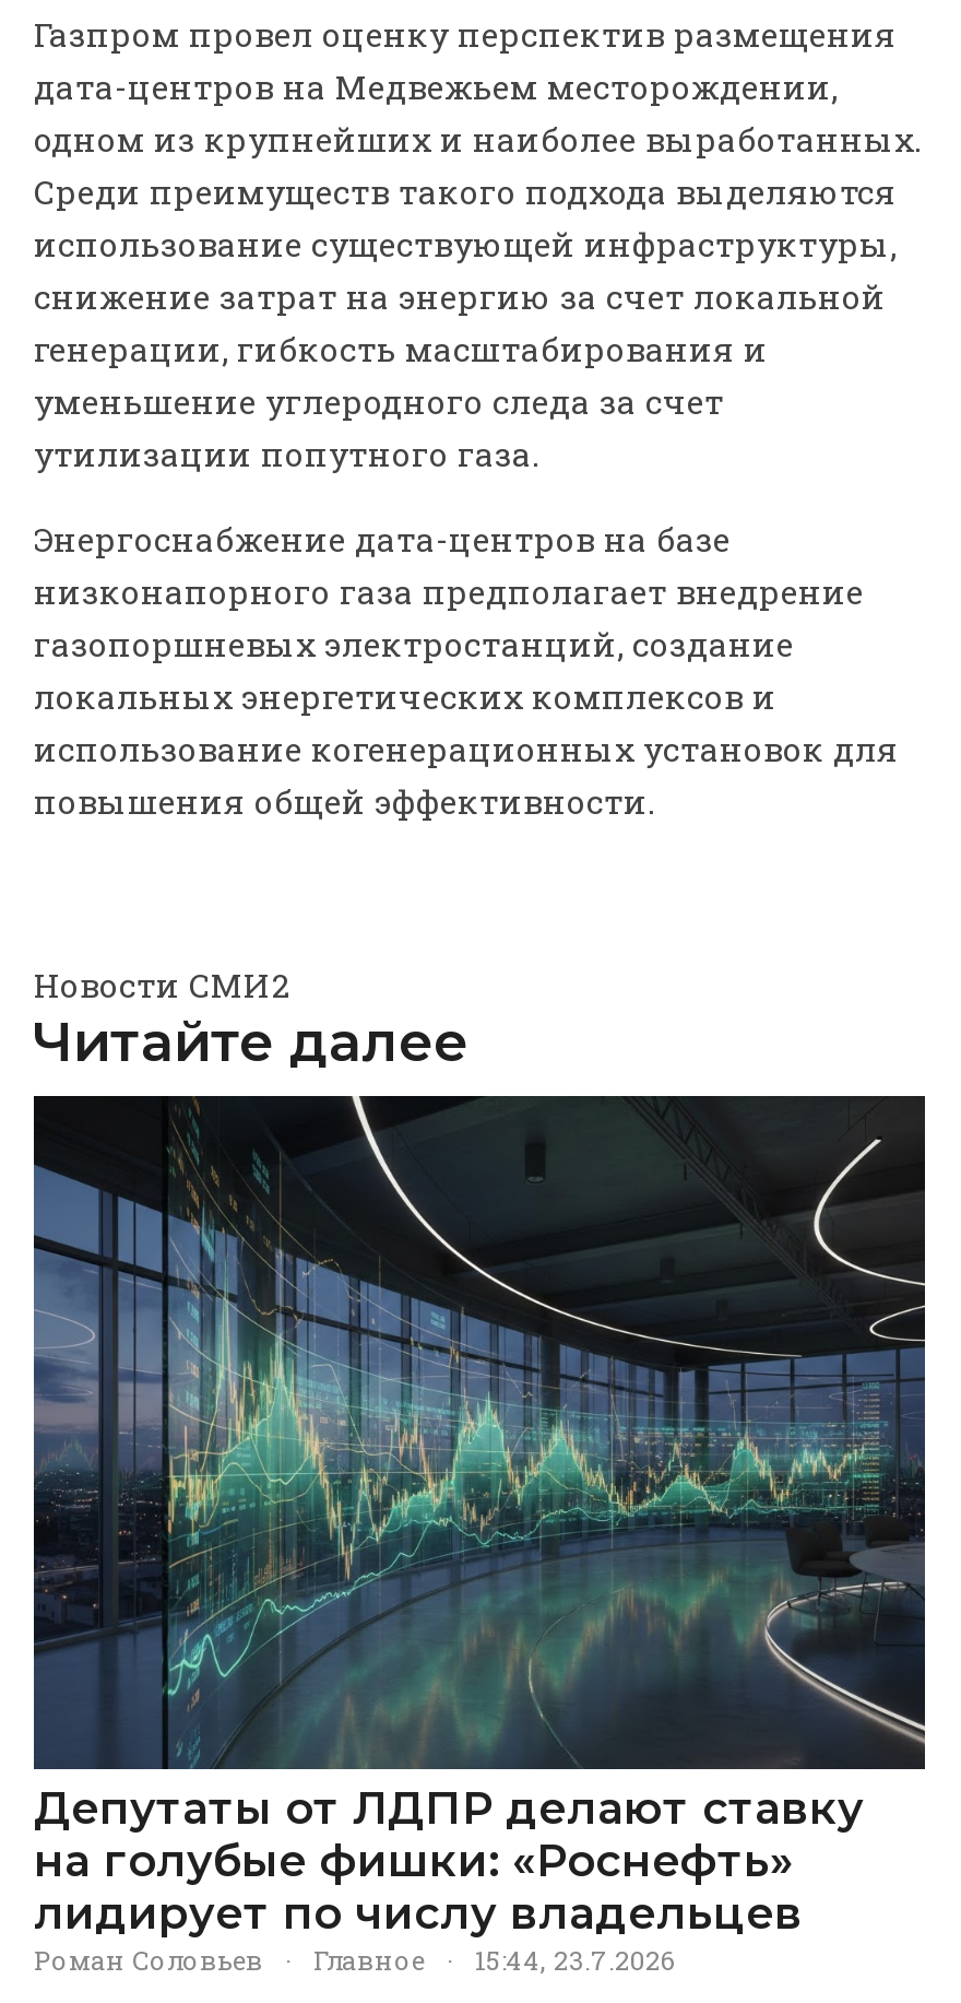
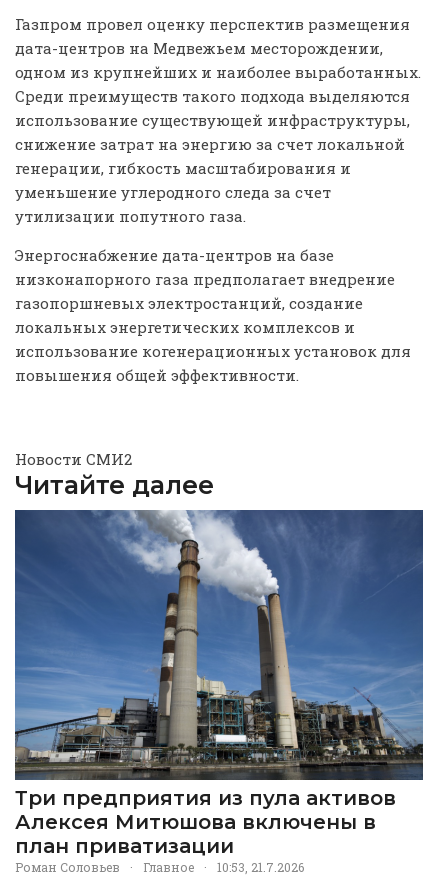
- [image]
- Депутаты от ЛДПР делают ставку
- на голубые фишки: «Роснефть»
- лидирует по числу владельцев
+ [image]
+ Три предприятия из пула активов
+ Алексея Митюшова включены в
+ план приватизации

- 15:44, 23.7.2026
+ 10:53, 21.7.2026
